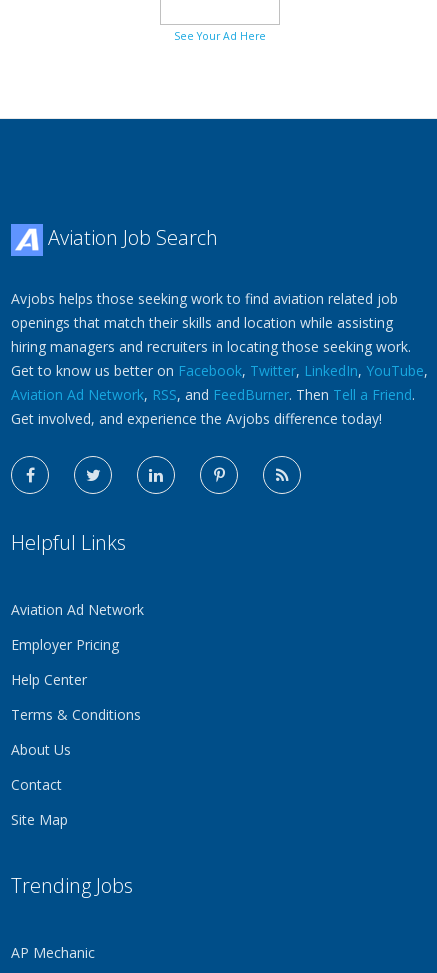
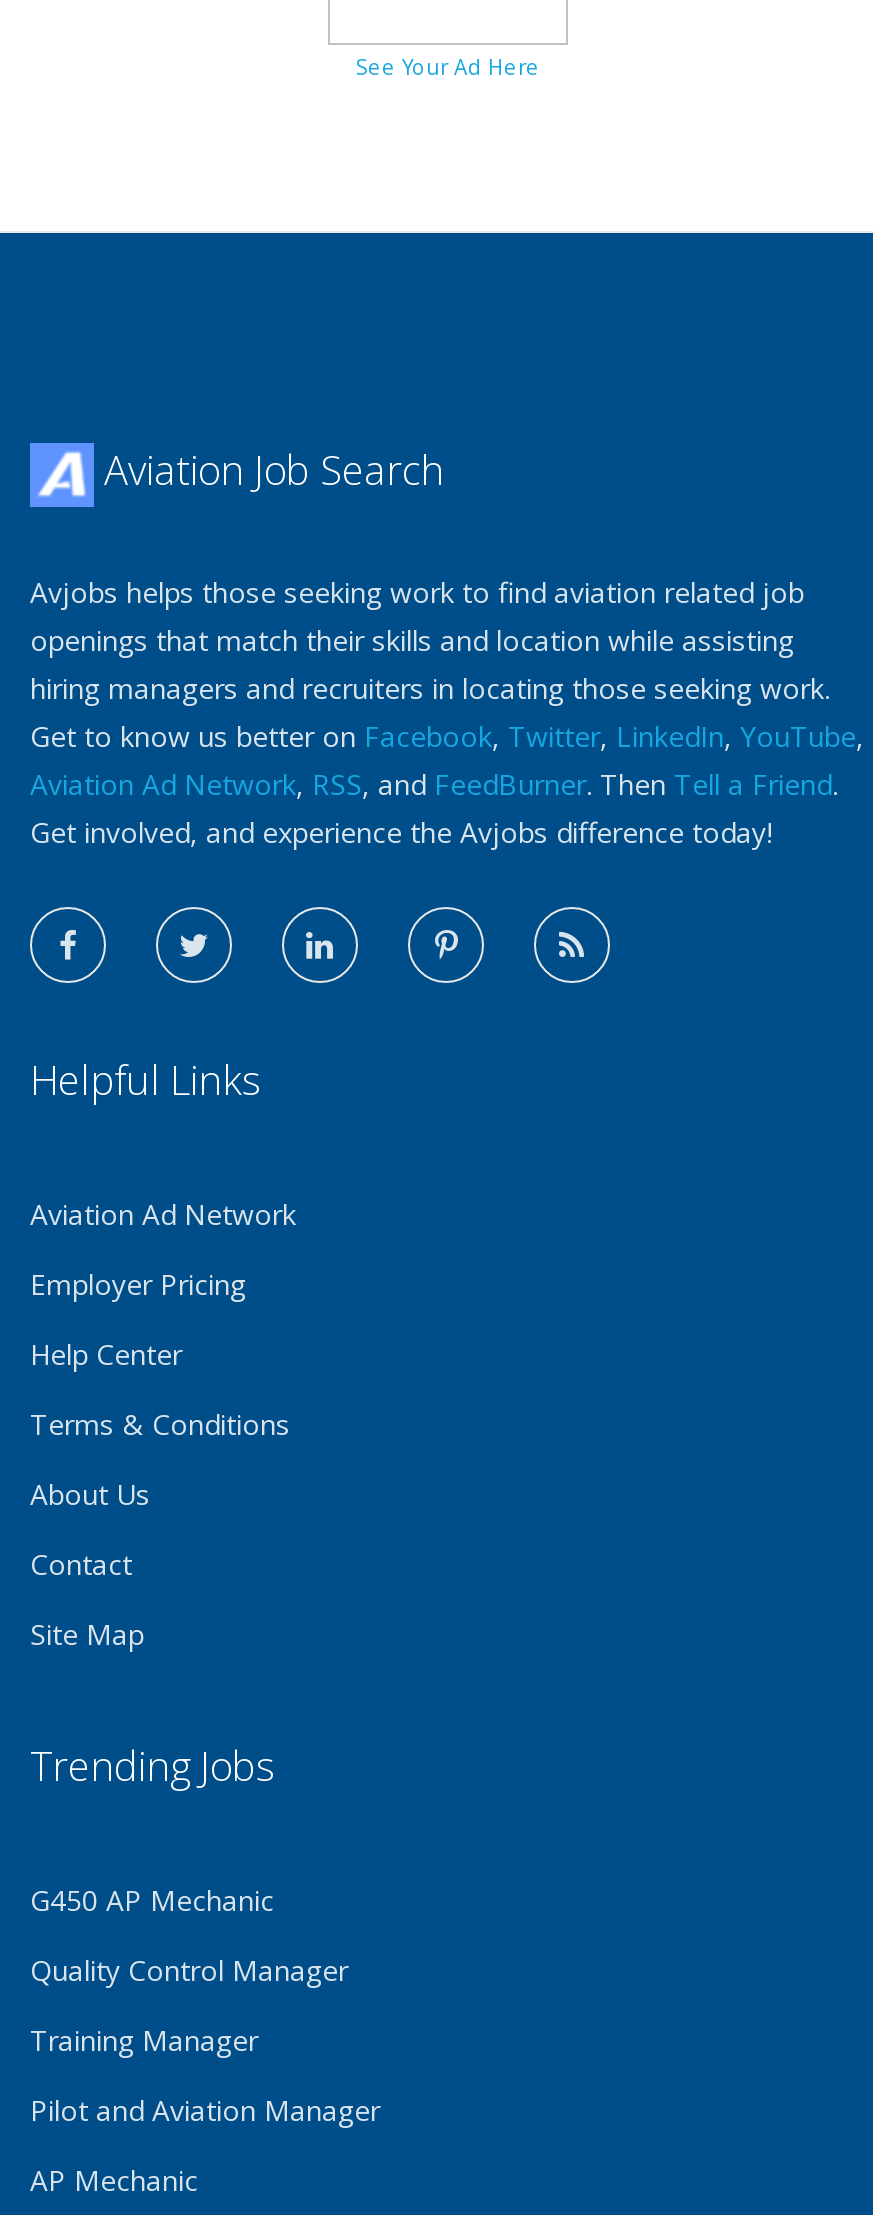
+ G450 AP Mechanic
+ Quality Control Manager
+ Training Manager
+ Pilot and Aviation Manager
